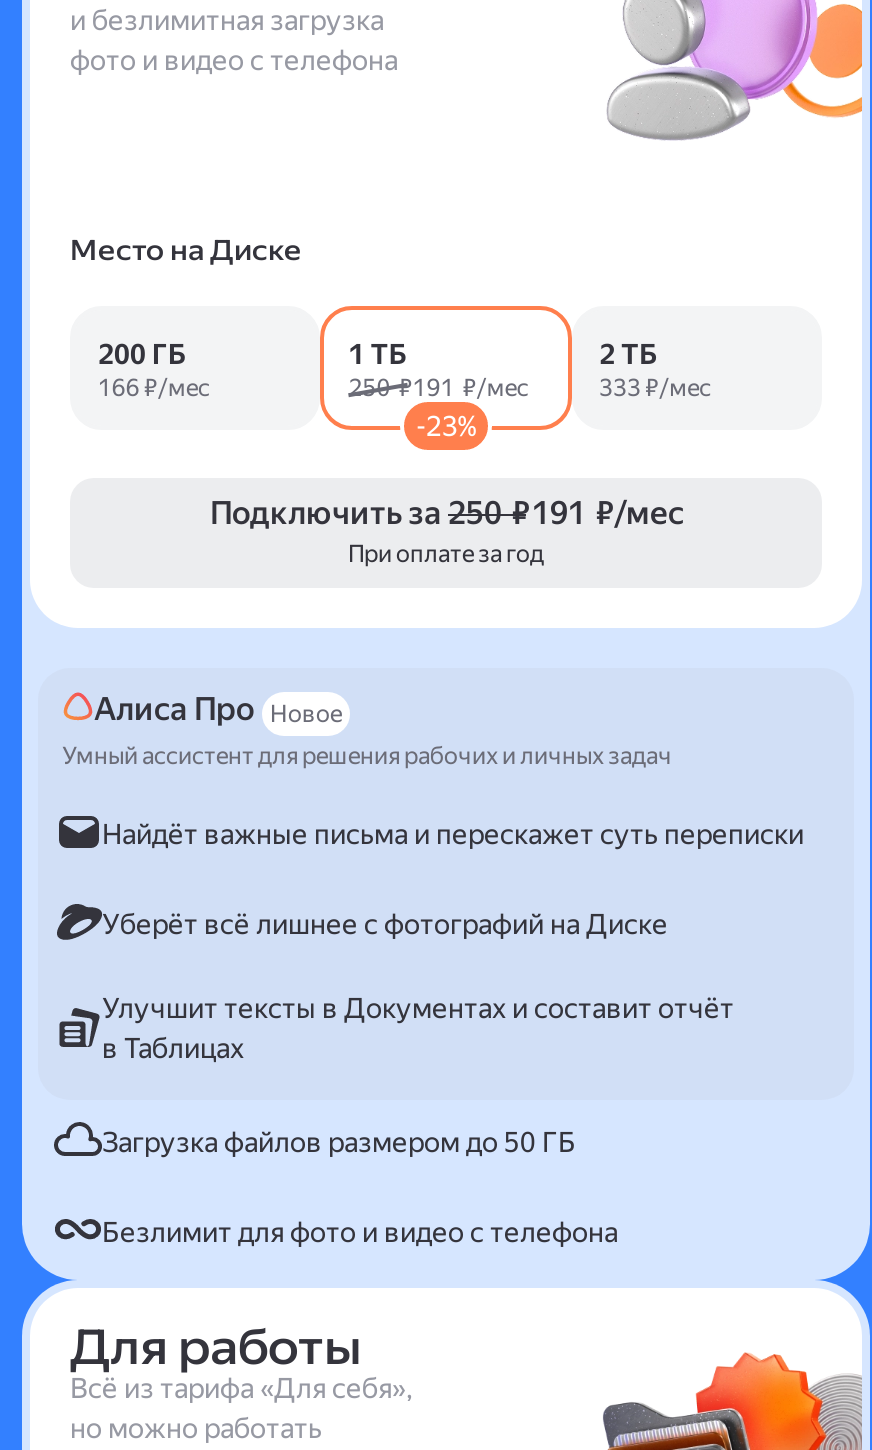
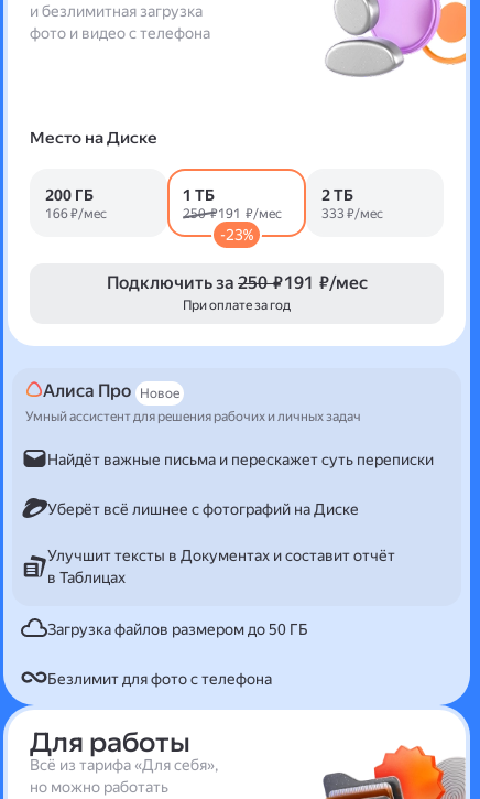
- Безлимит для фото и видео с телефона
+ Безлимит для фото с телефона
